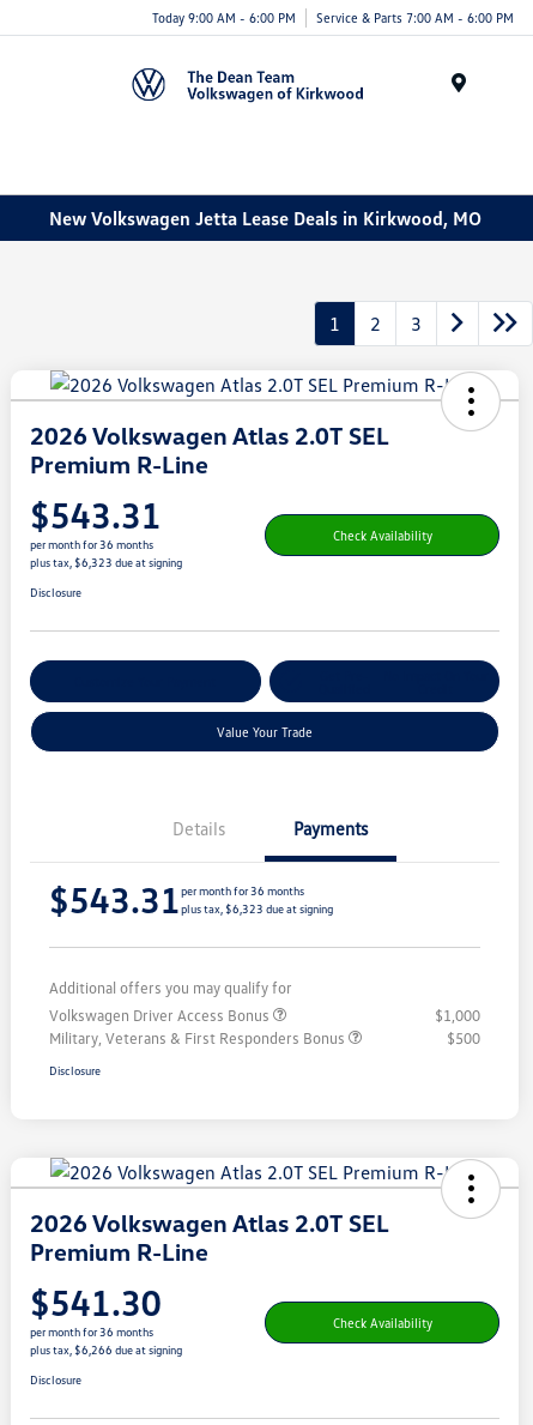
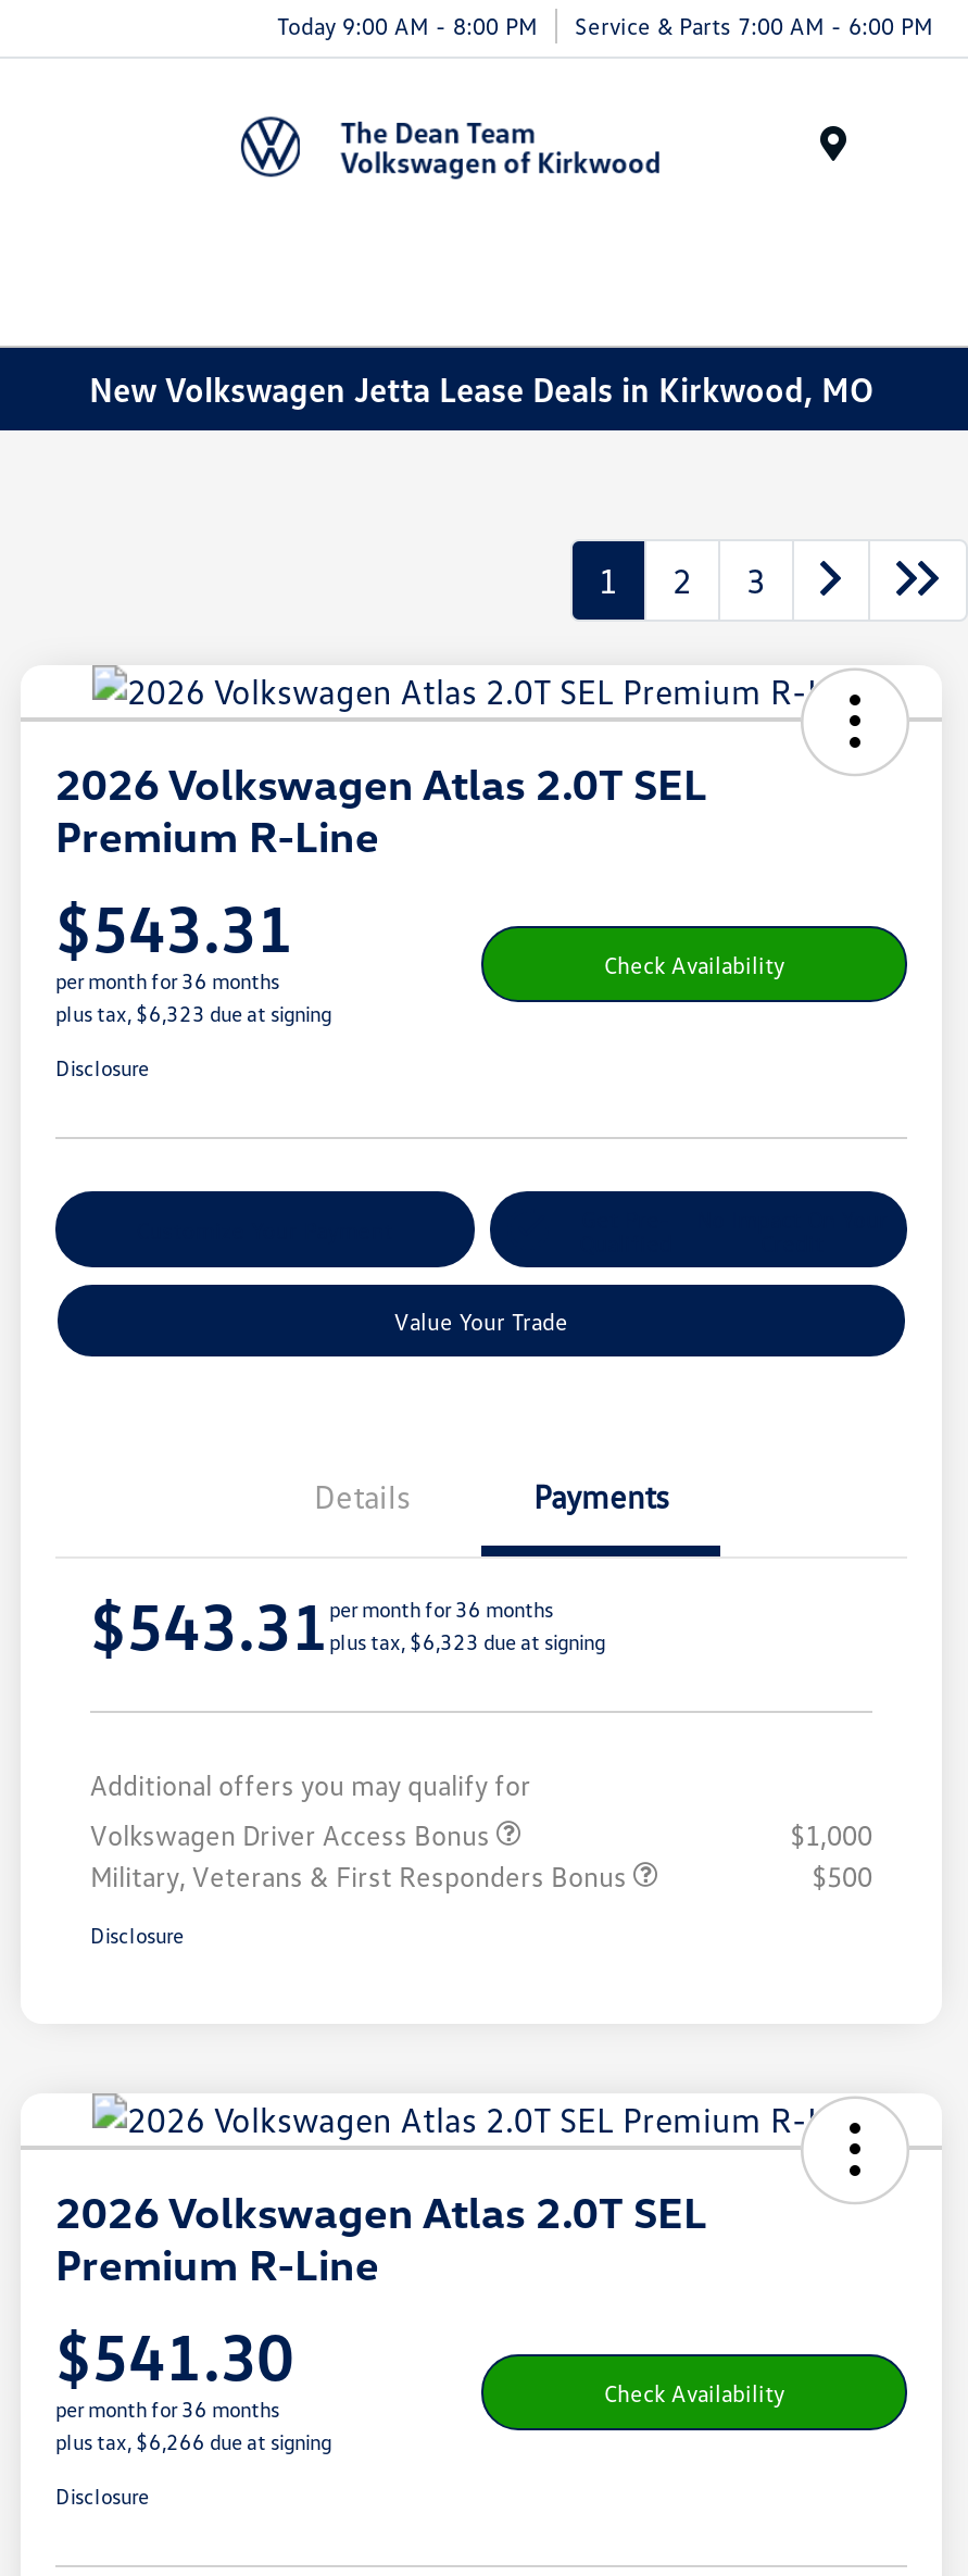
- Today 9:00 AM - 6:00 PM Service & Parts 7:00 AM - 6:00 PM
+ Today 9:00 AM - 8:00 PM Service & Parts 7:00 AM - 6:00 PM
